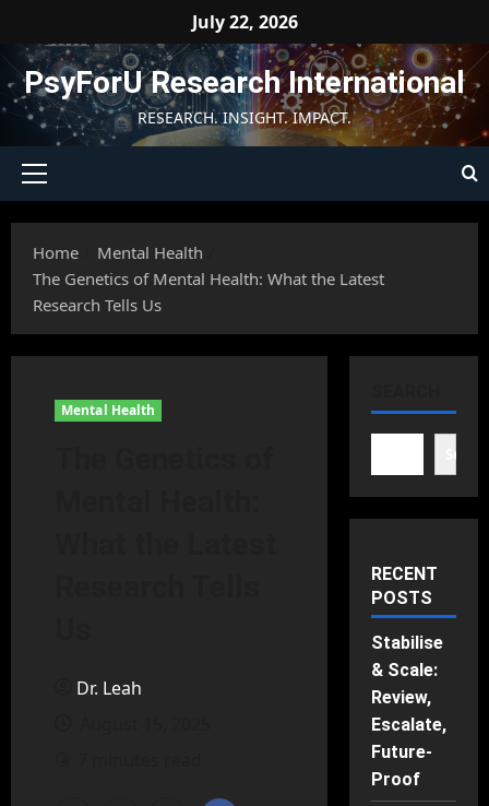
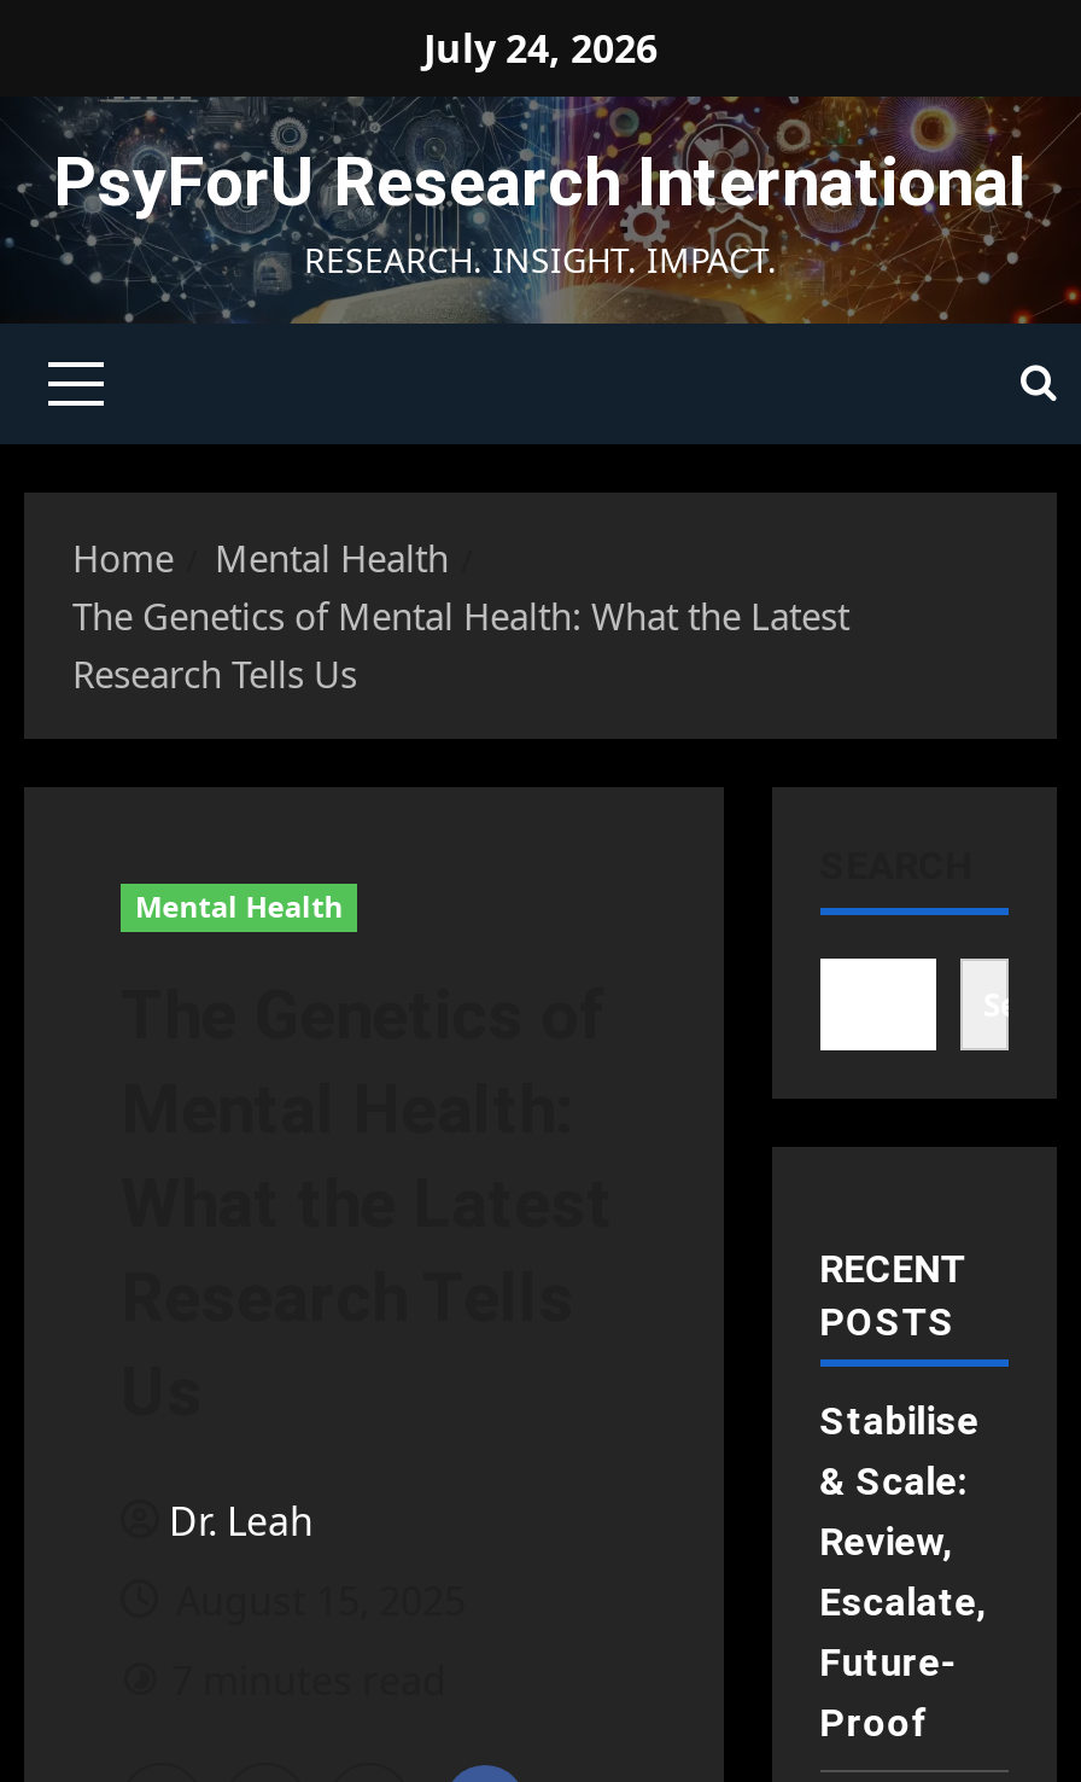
- July 22, 2026
+ July 24, 2026
